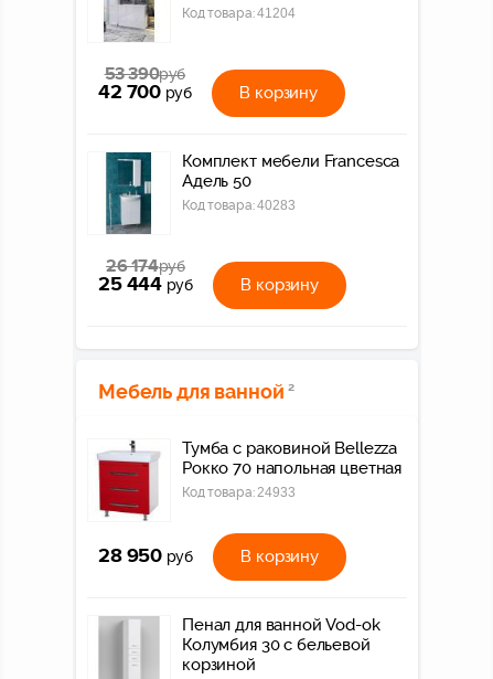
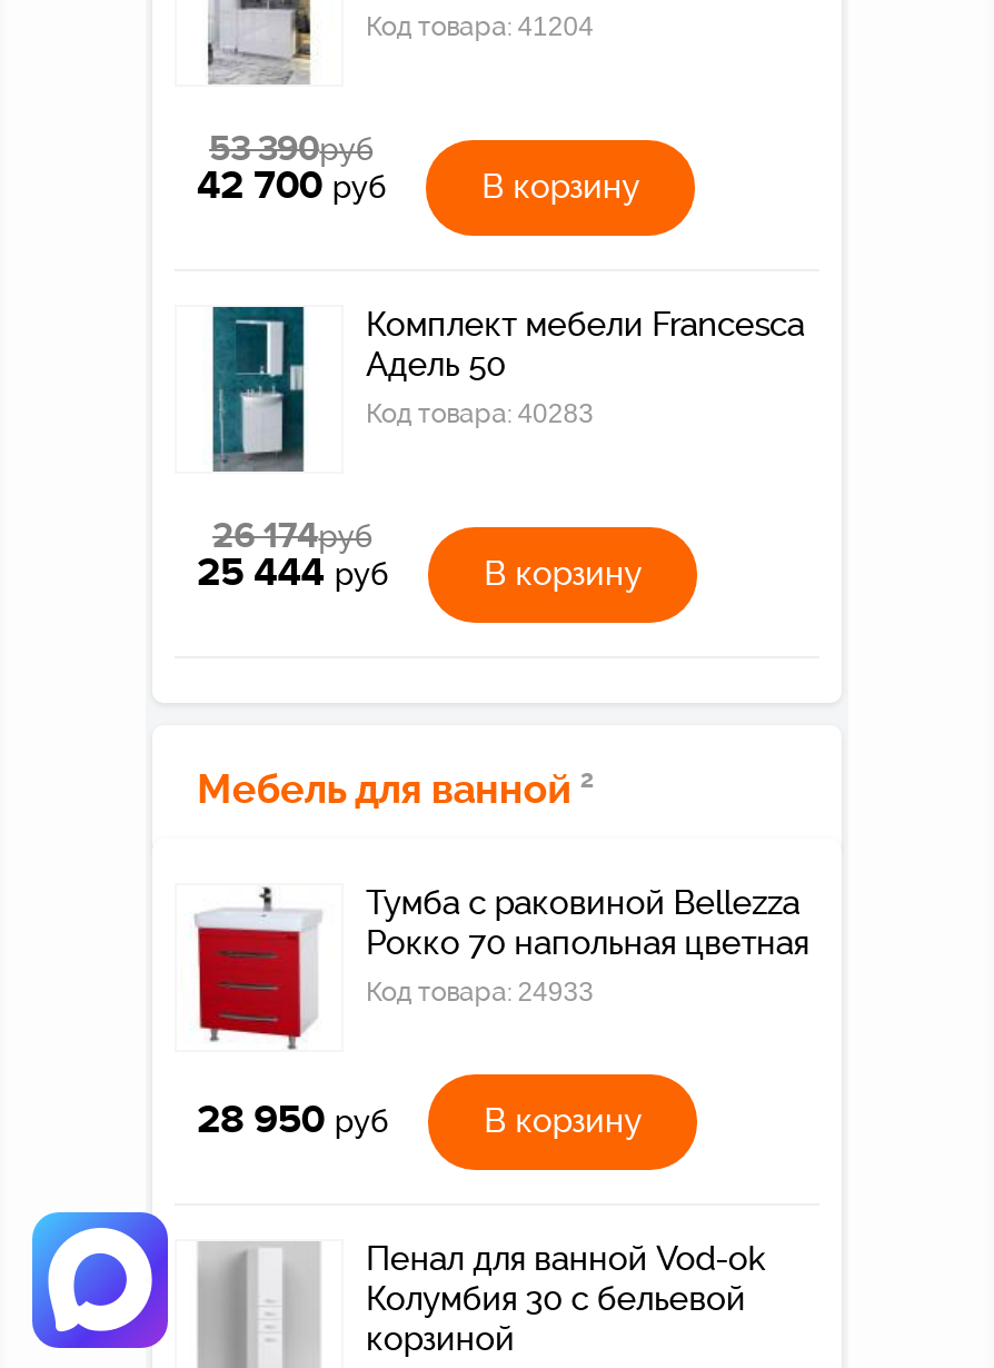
+ [image]
